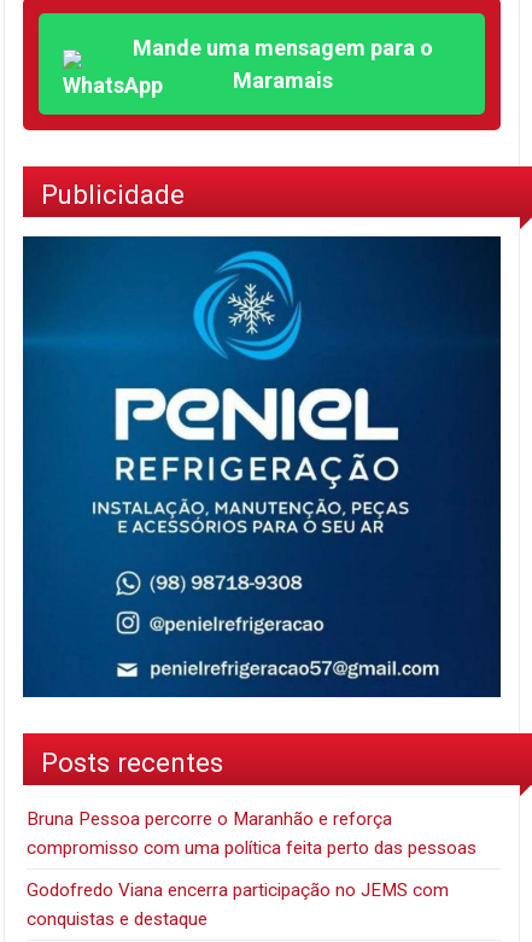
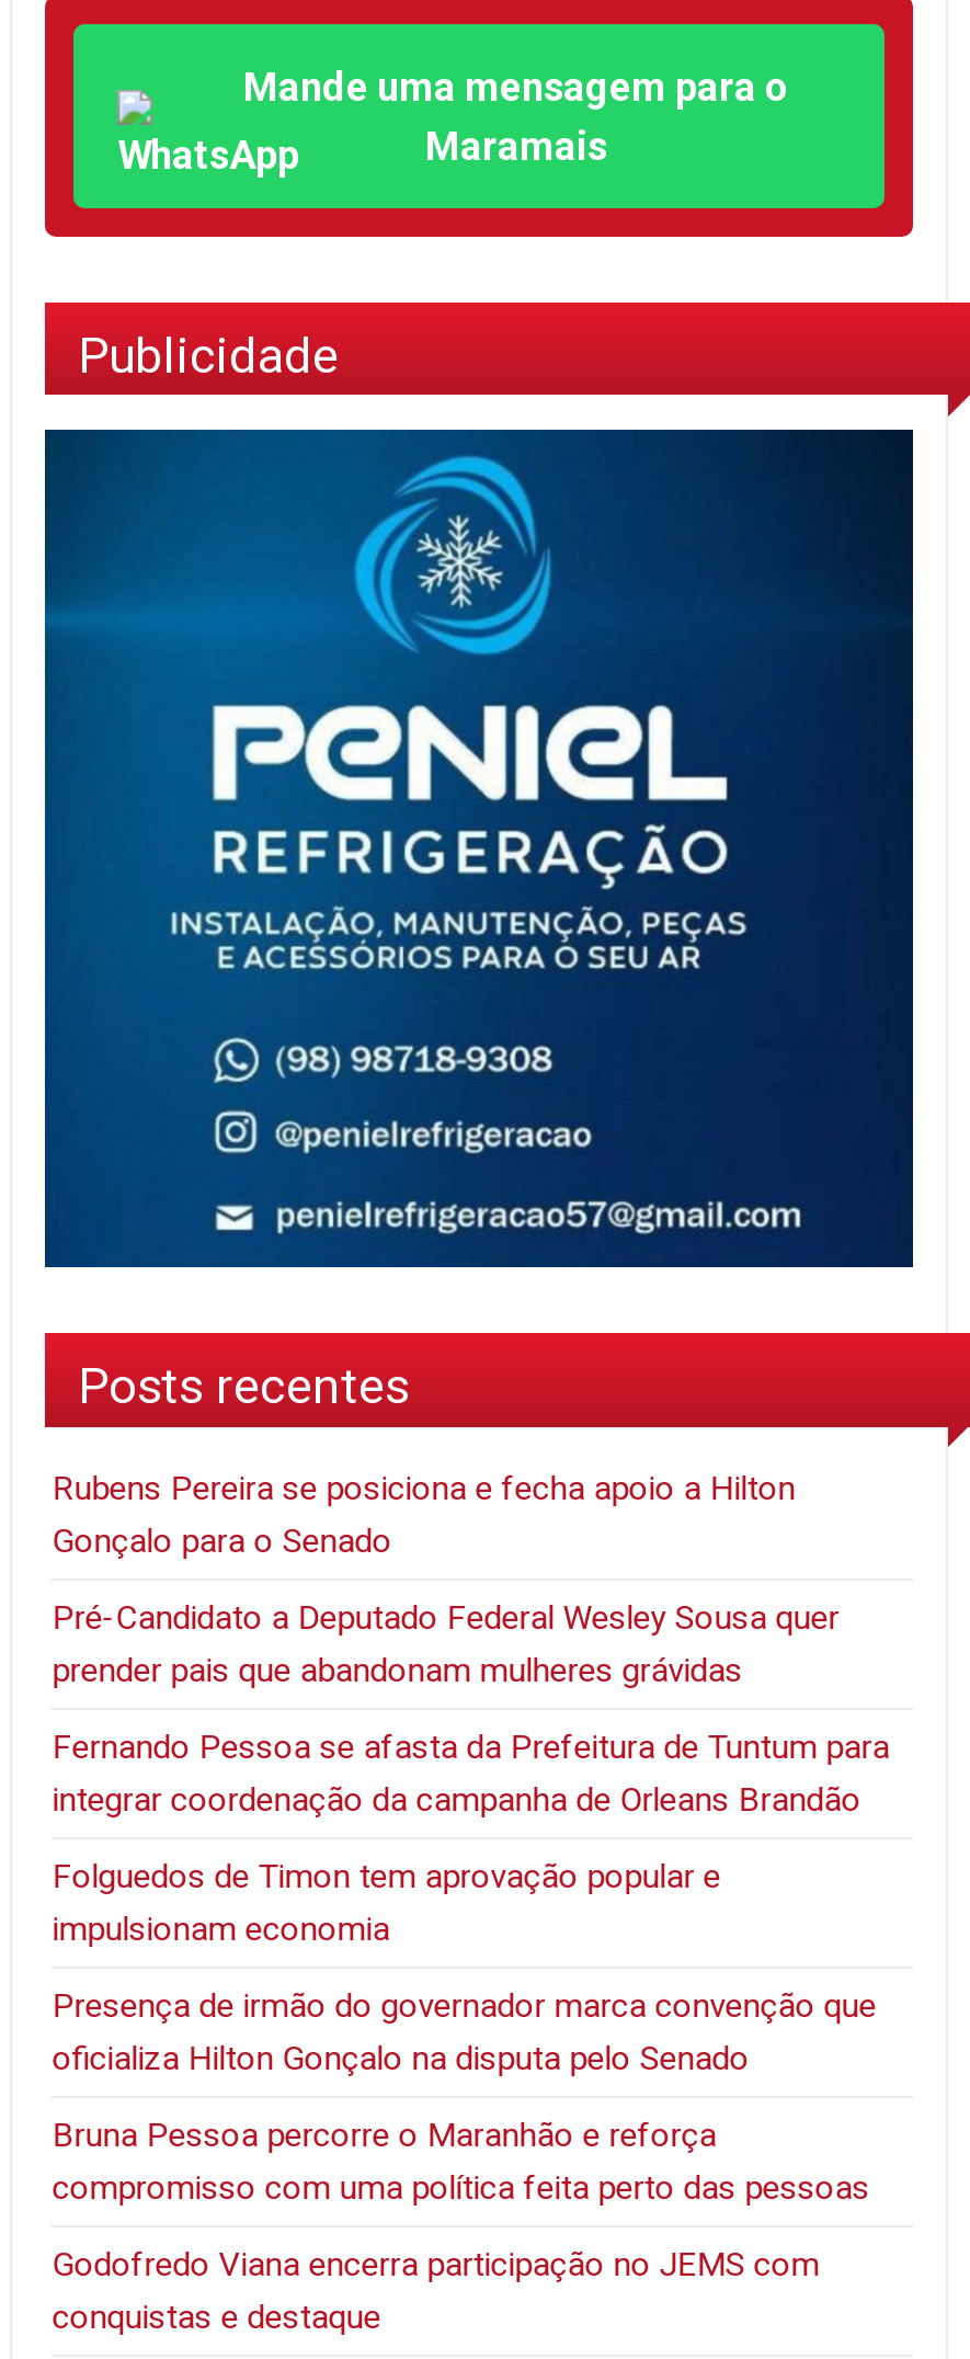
+ Rubens Pereira se posiciona e fecha apoio a Hilton
+ Gonçalo para o Senado
+ Pré-Candidato a Deputado Federal Wesley Sousa quer
+ prender pais que abandonam mulheres grávidas
+ Fernando Pessoa se afasta da Prefeitura de Tuntum para
+ integrar coordenação da campanha de Orleans Brandão
+ Folguedos de Timon tem aprovação popular e
+ impulsionam economia
+ Presença de irmão do governador marca convenção que
+ oficializa Hilton Gonçalo na disputa pelo Senado
